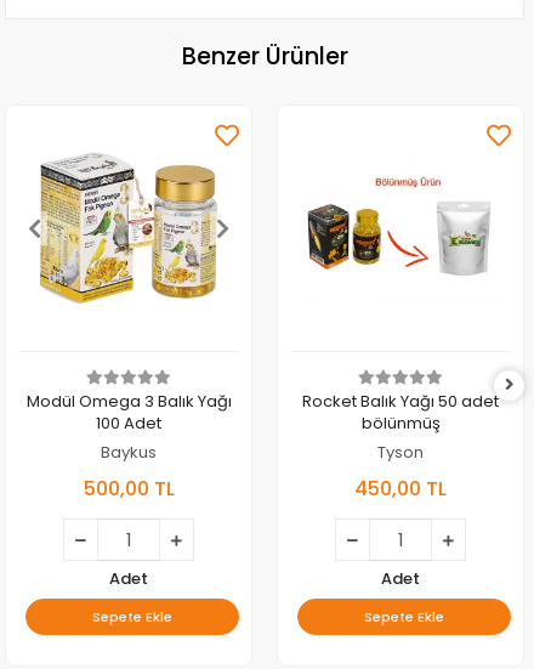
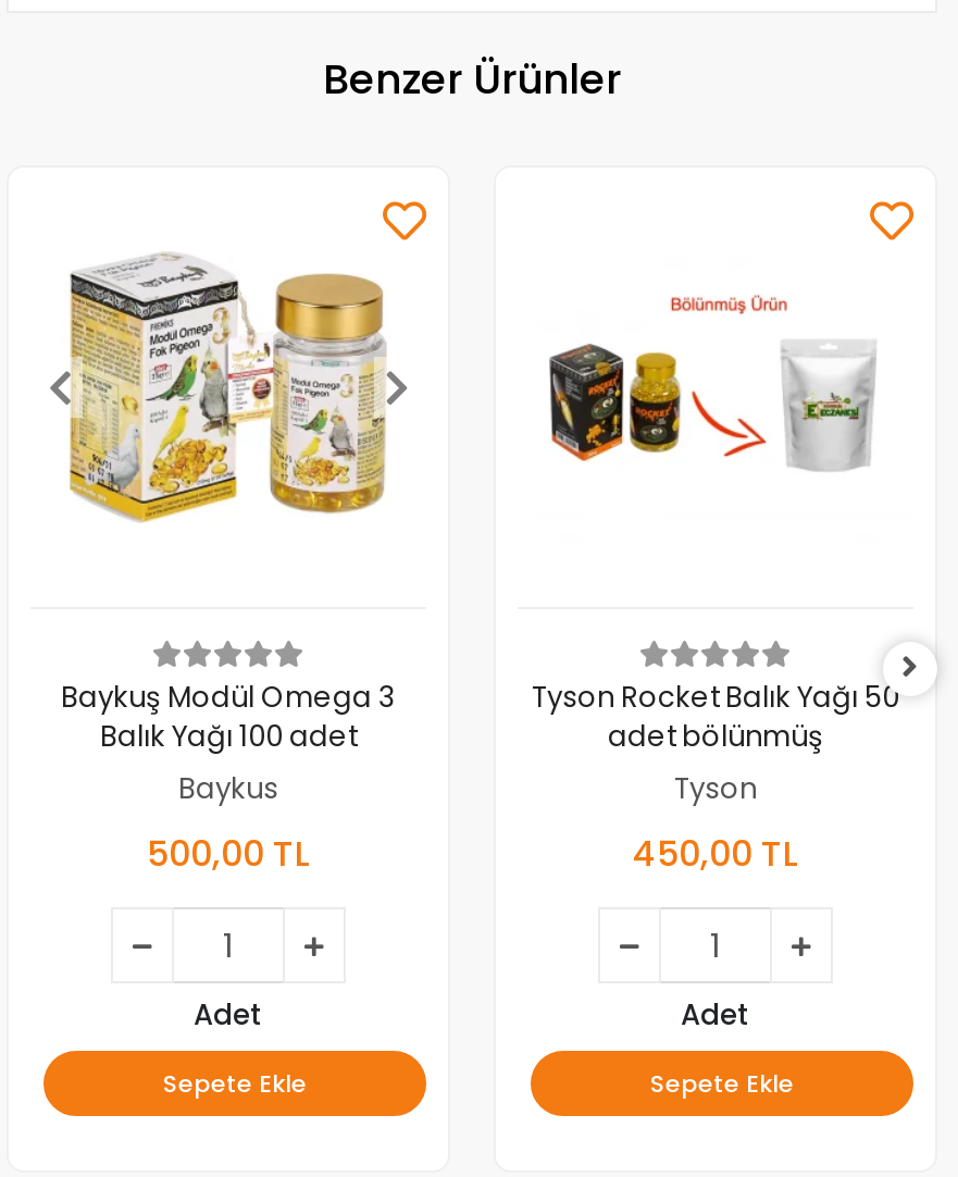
- Modül Omega 3 Balık Yağı
- 100 Adet
+ Baykuş Modül Omega 3
+ Balık Yağı 100 adet

- Rocket Balık Yağı 50 adet
- bölünmüş
+ Tyson Rocket Balık Yağı 50
+ adet bölünmüş
